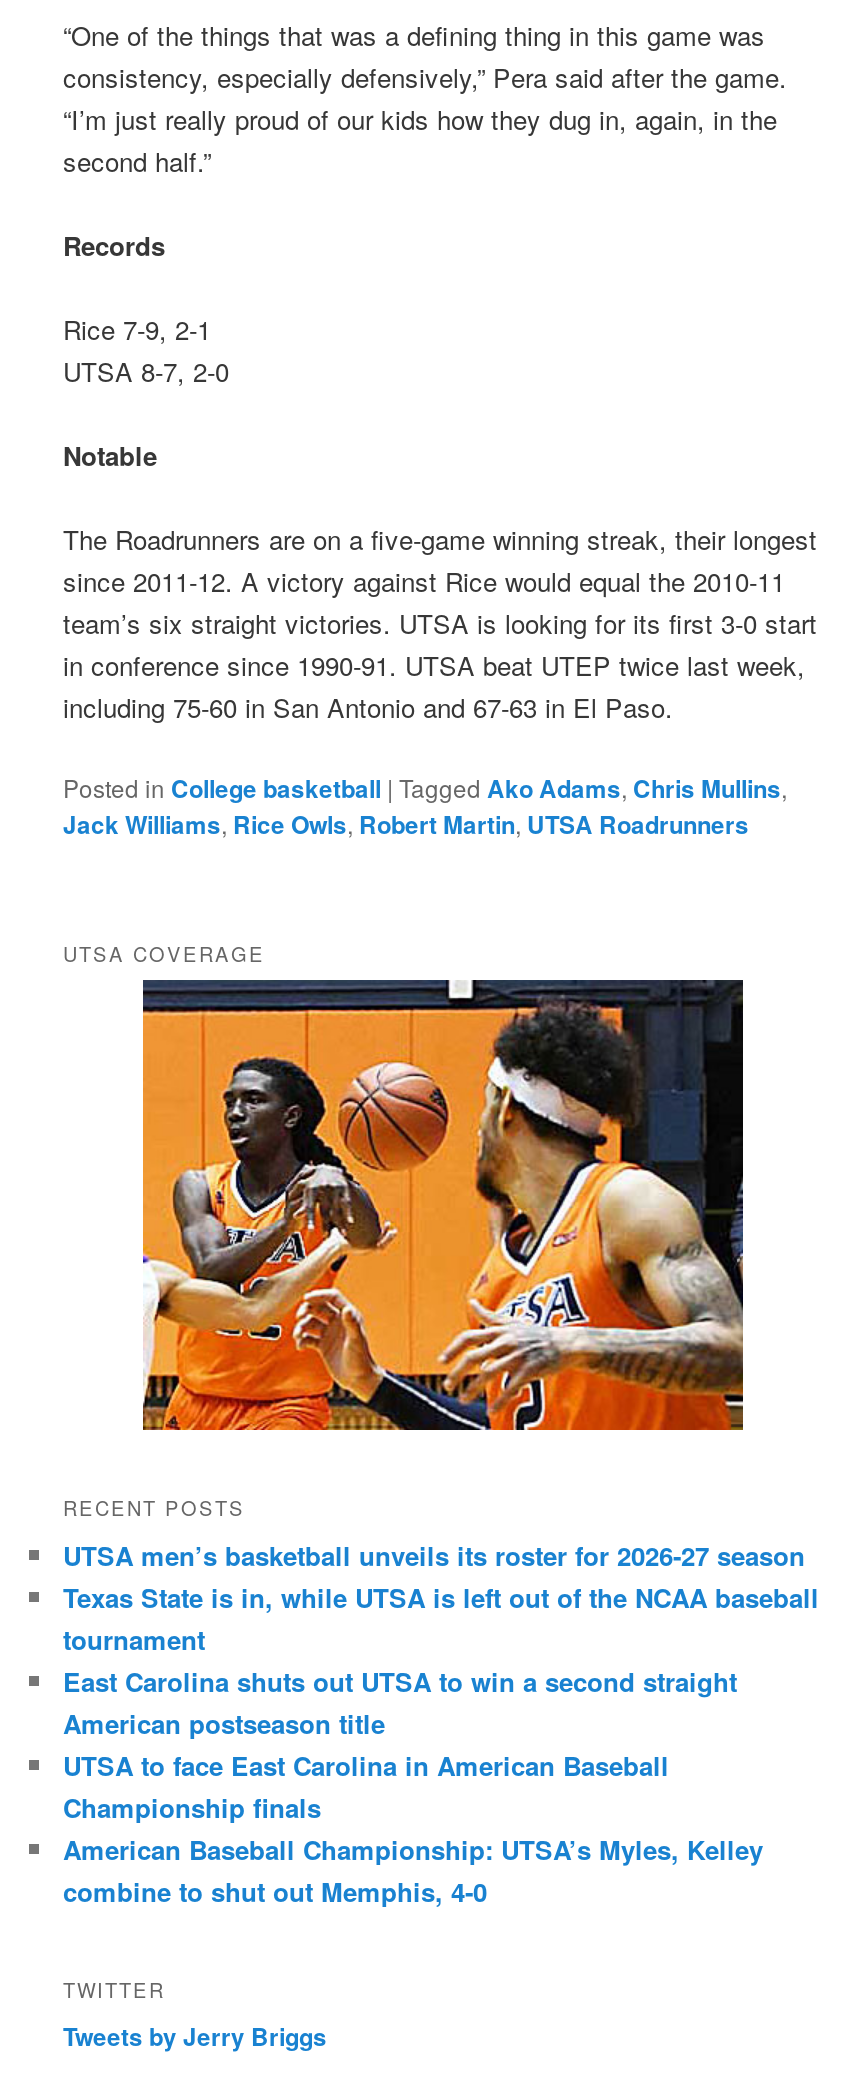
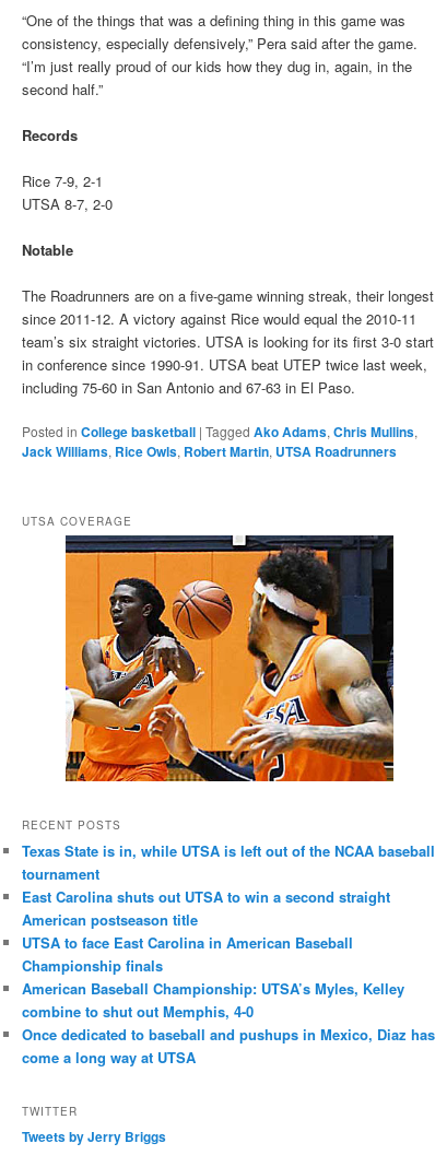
- UTSA men’s basketball unveils its roster for 2026-27 season

moved up: Texas State is in, while UTSA is left out of the NCAA baseball | tournament | East Carolina shuts out UTSA to win a second straight | American postseason title | UTSA to face East Carolina in American Baseball | Championship finals | American Baseball Championship: UTSA’s Myles, Kelley | combine to shut out Memphis, 4-0

+ Once dedicated to baseball and pushups in Mexico, Diaz has
+ come a long way at UTSA
